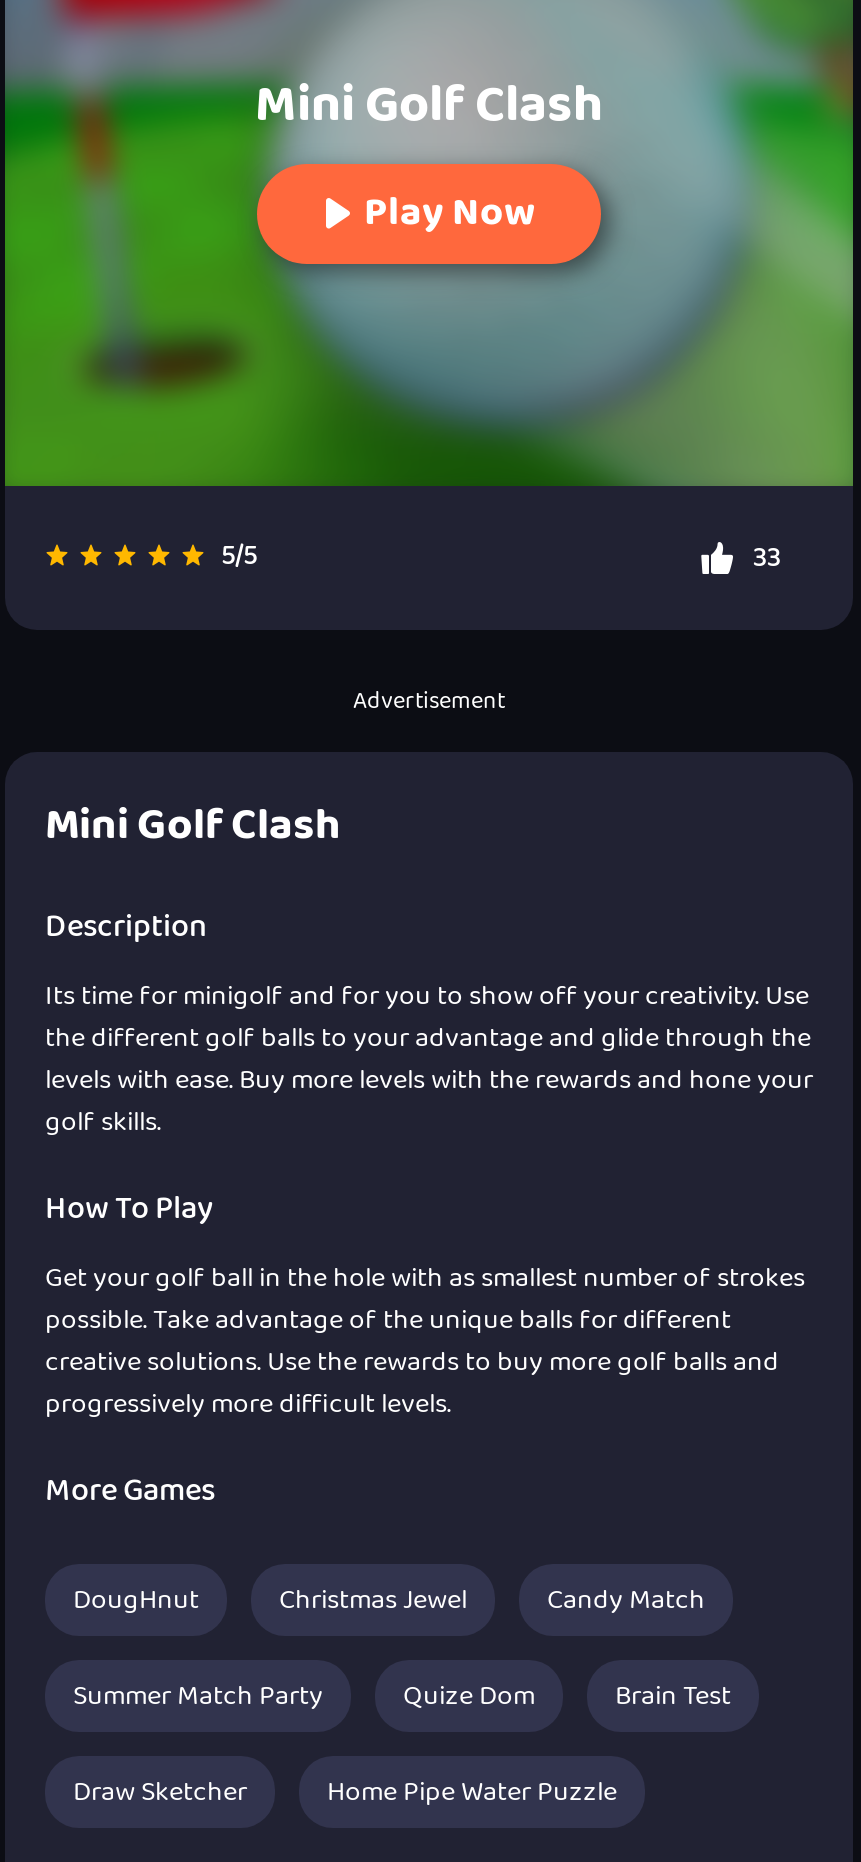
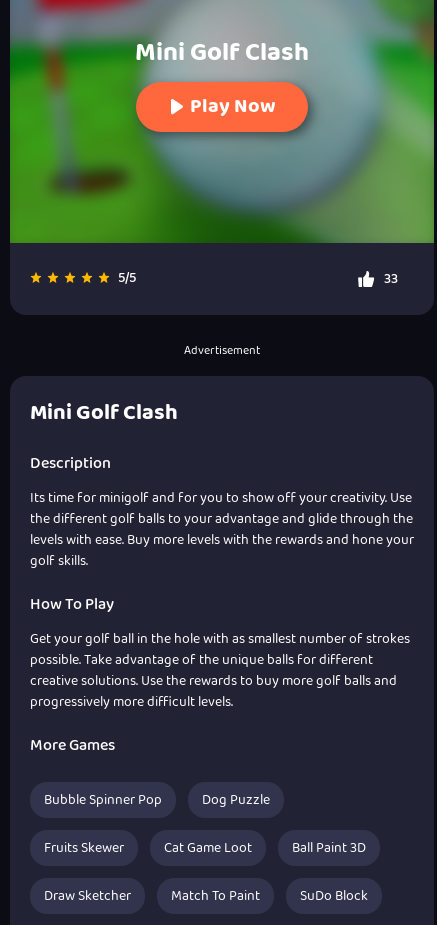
- DougHnut
- Christmas Jewel
- Candy Match
+ Bubble Spinner Pop
+ Dog Puzzle

- Summer Match Party
- Quize Dom
- Brain Test
+ Fruits Skewer
+ Cat Game Loot
+ Ball Paint 3D

- Home Pipe Water Puzzle
+ Match To Paint
+ SuDo Block
